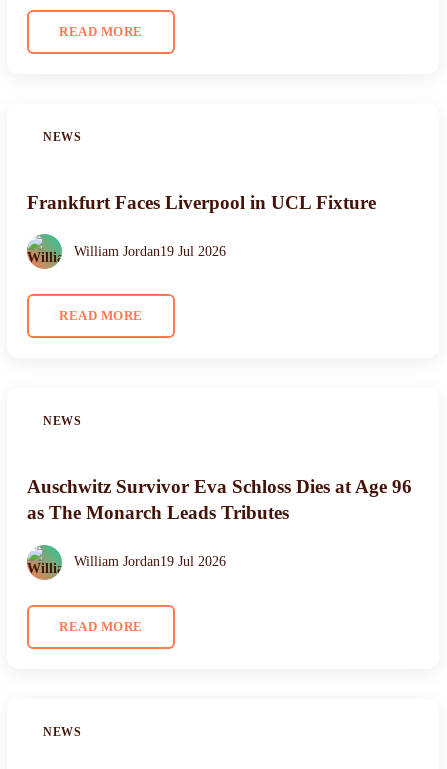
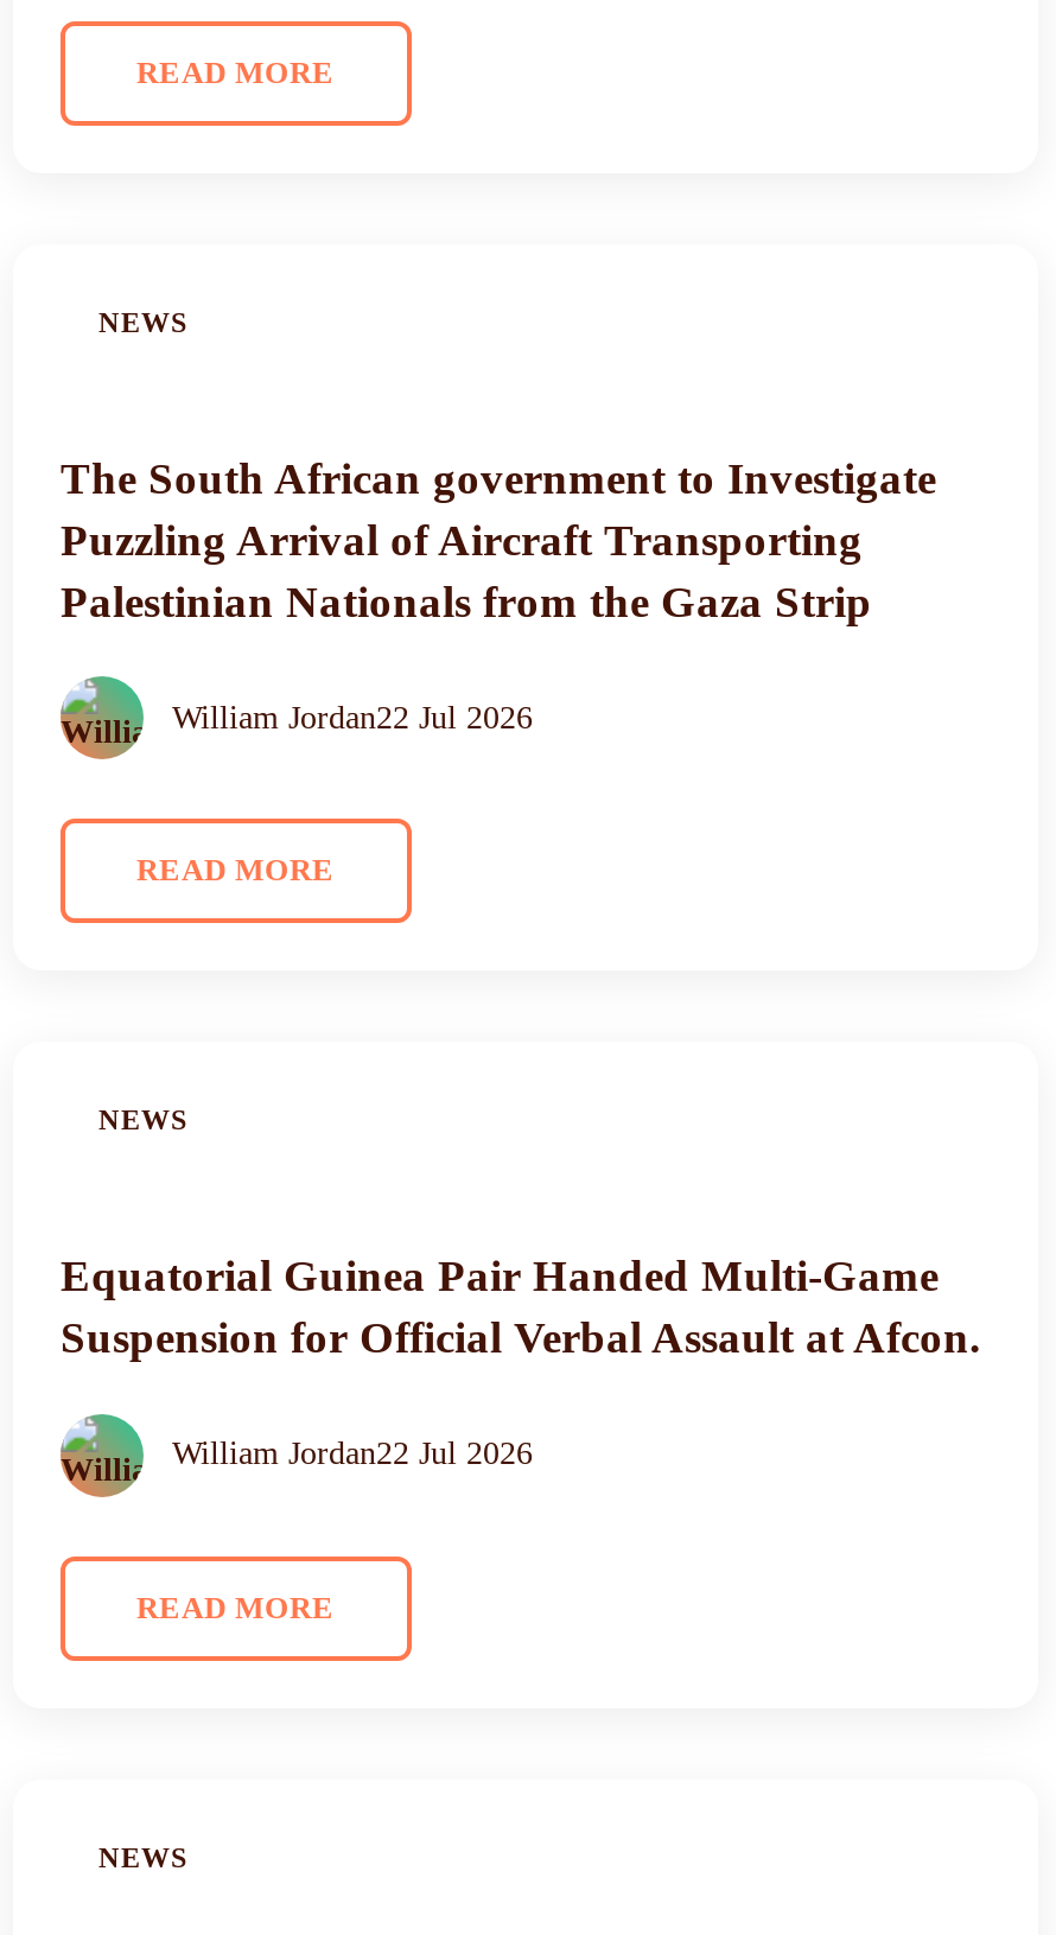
- Frankfurt Faces Liverpool in UCL Fixture
+ The South African government to Investigate
+ Puzzling Arrival of Aircraft Transporting
+ Palestinian Nationals from the Gaza Strip

- William Jordan19 Jul 2026
+ William Jordan22 Jul 2026

- Auschwitz Survivor Eva Schloss Dies at Age 96
- as The Monarch Leads Tributes
+ Equatorial Guinea Pair Handed Multi-Game
+ Suspension for Official Verbal Assault at Afcon.

- William Jordan19 Jul 2026
+ William Jordan22 Jul 2026
